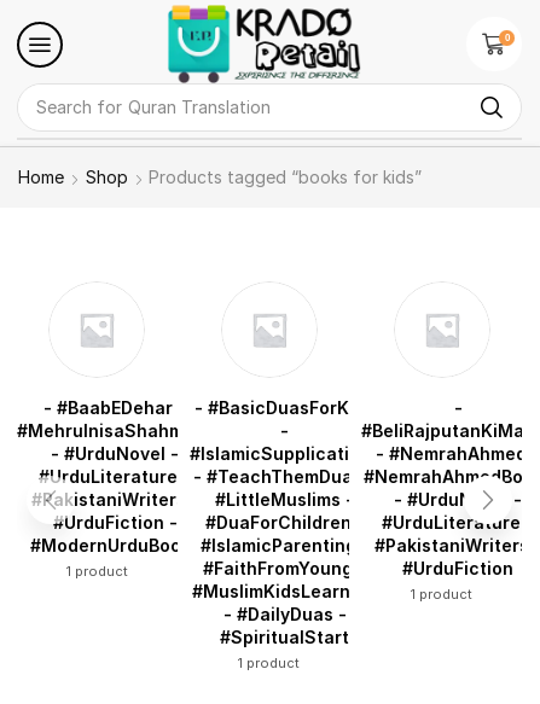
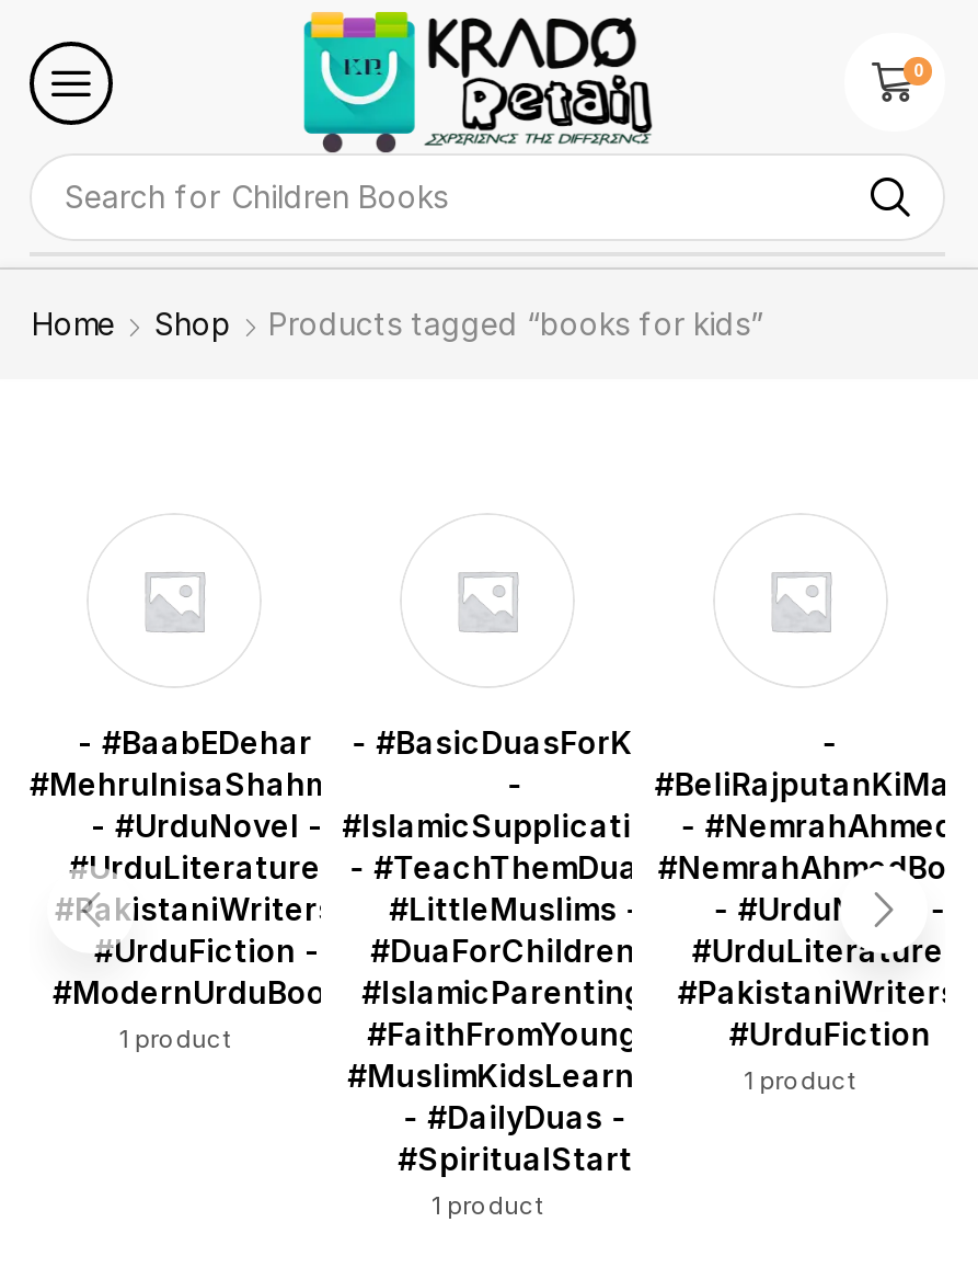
- Search for Quran Translation
+ Search for Children Books
